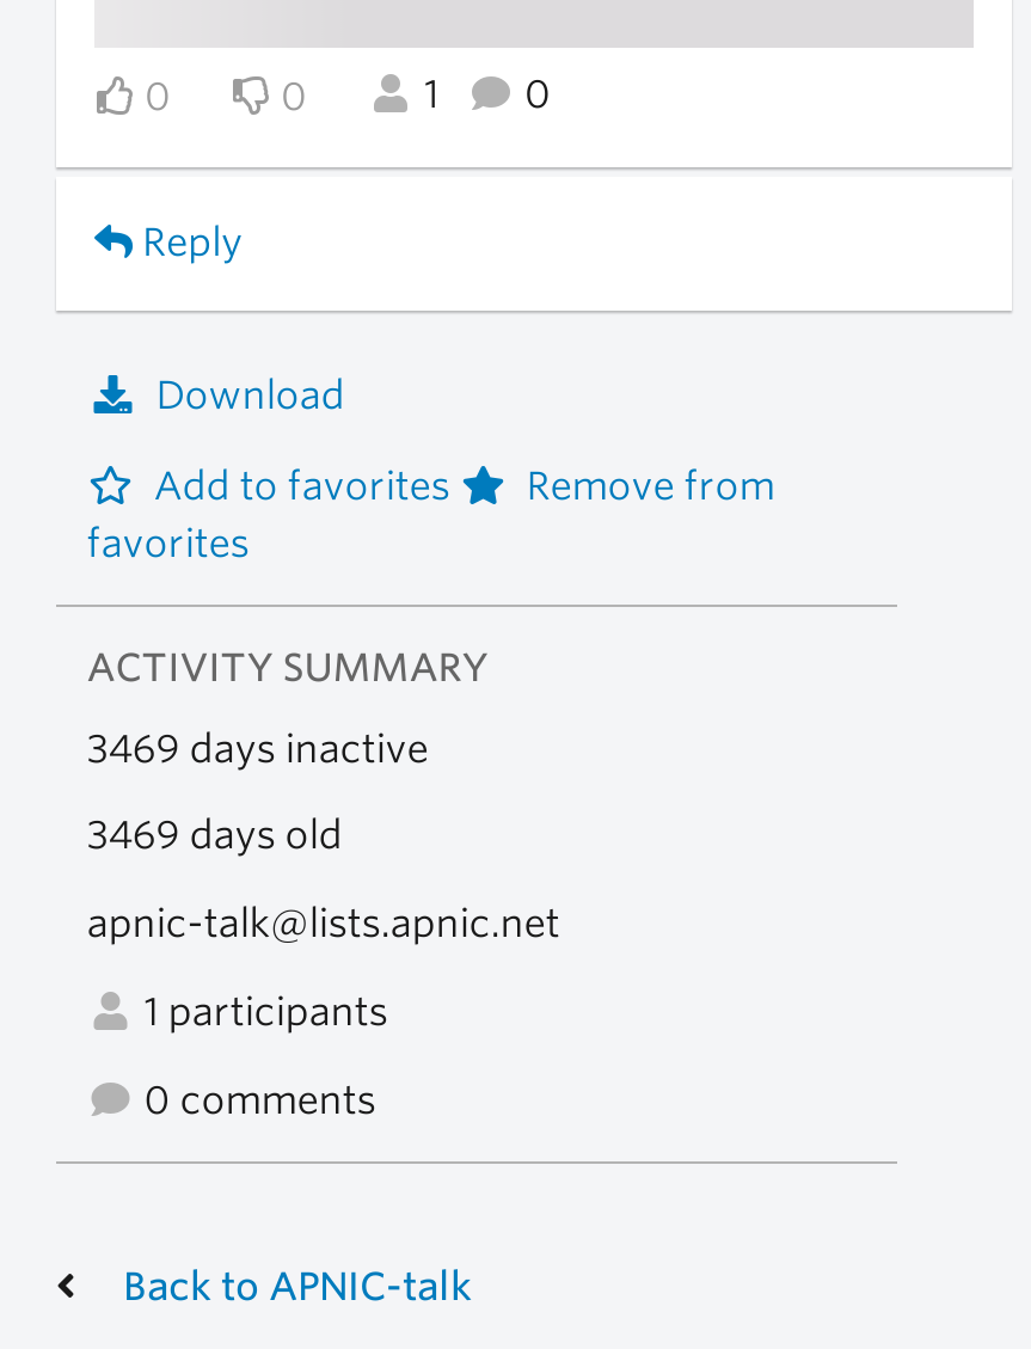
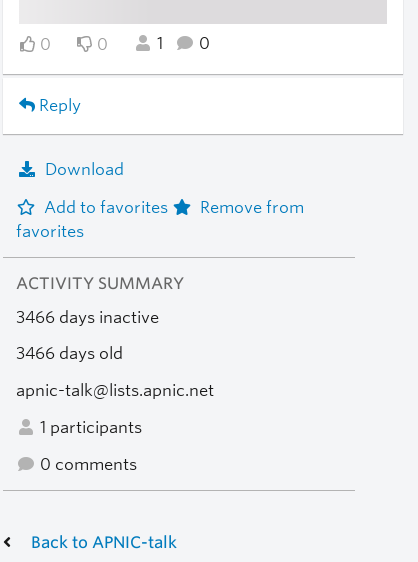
- 3469 days inactive
+ 3466 days inactive

- 3469 days old
+ 3466 days old
